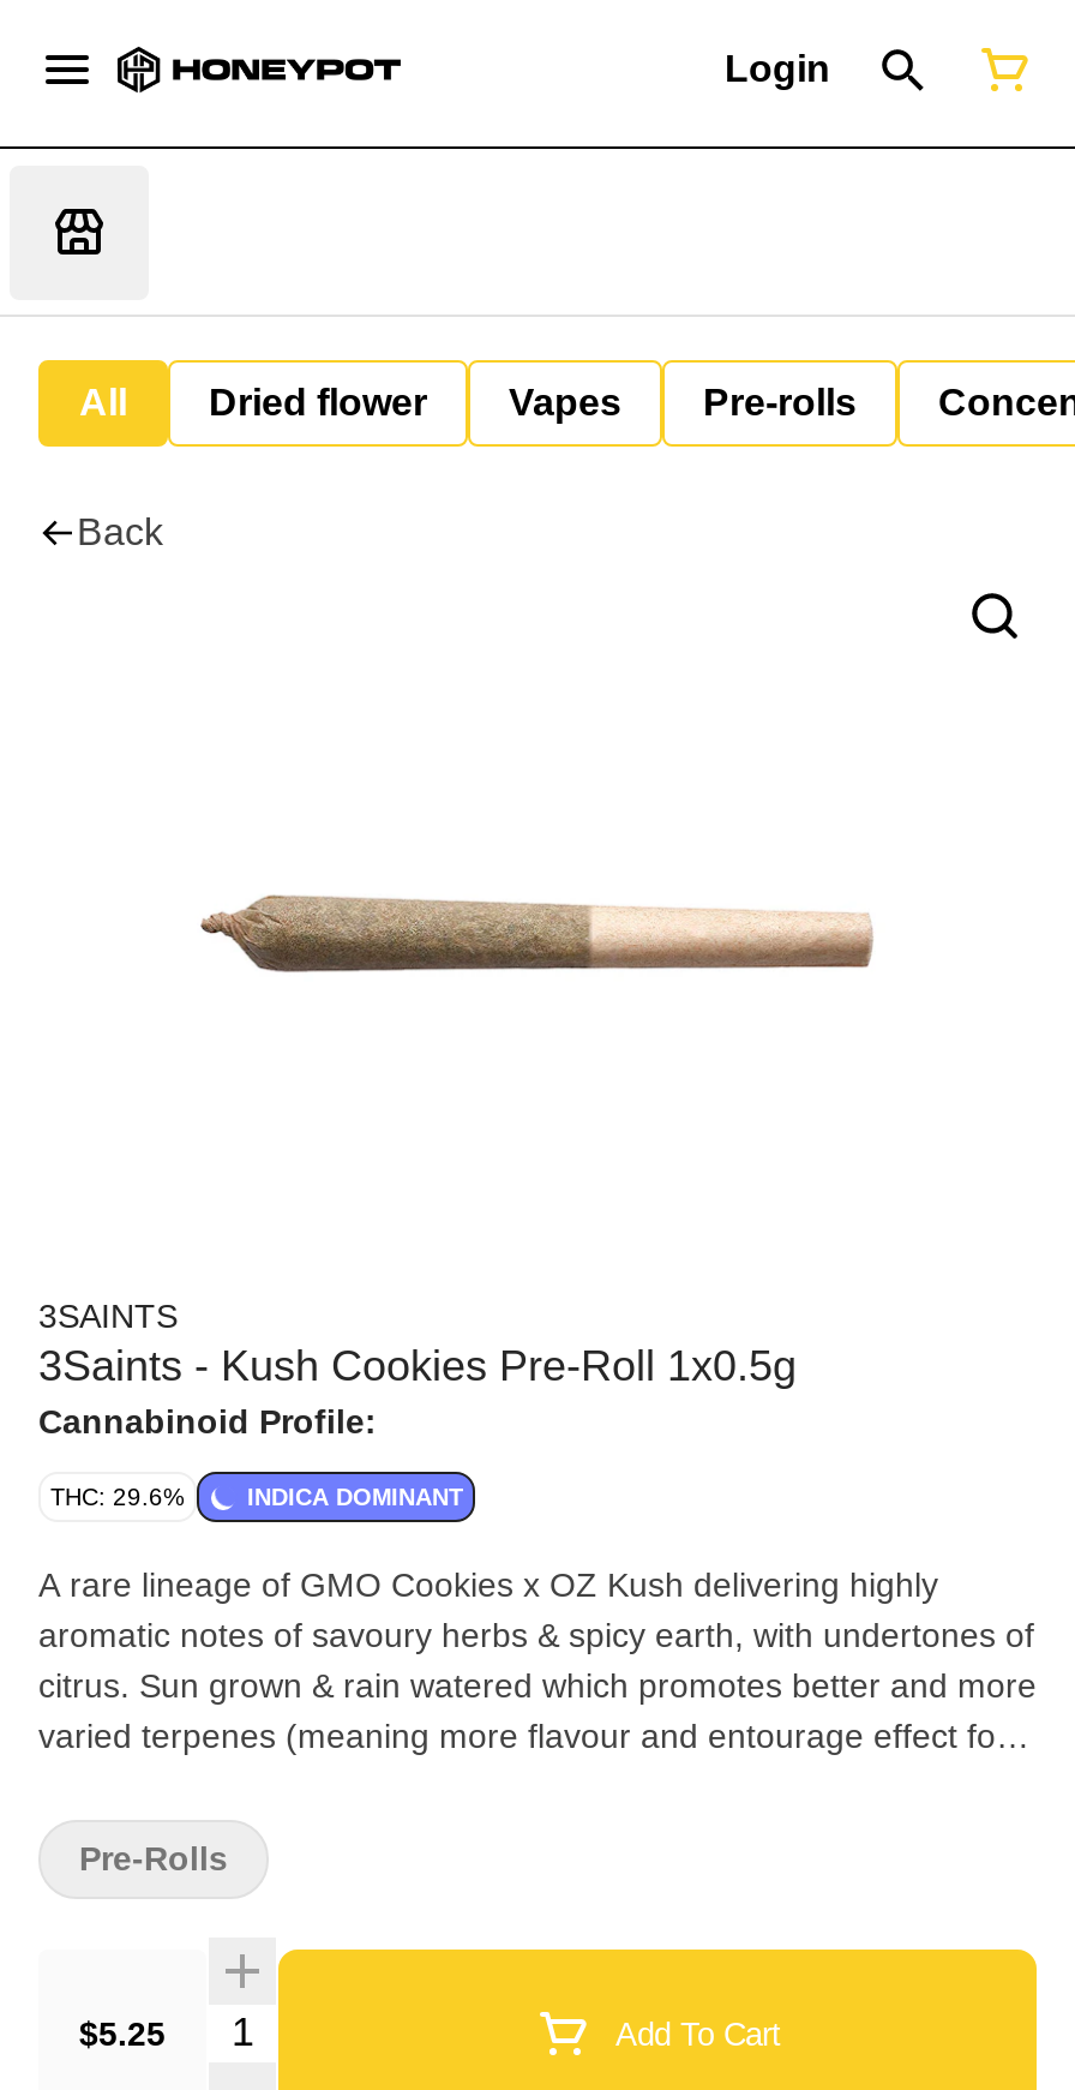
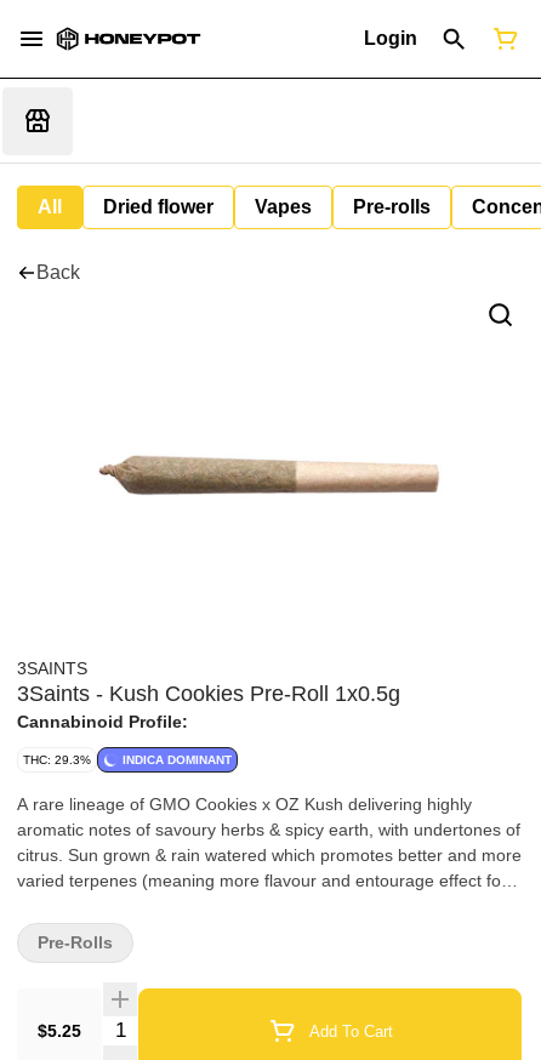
- THC: 29.6%
+ THC: 29.3%
